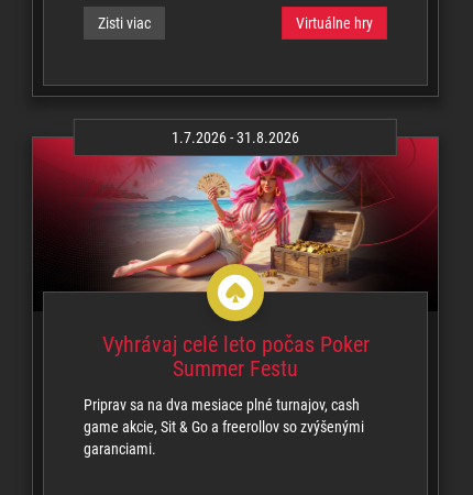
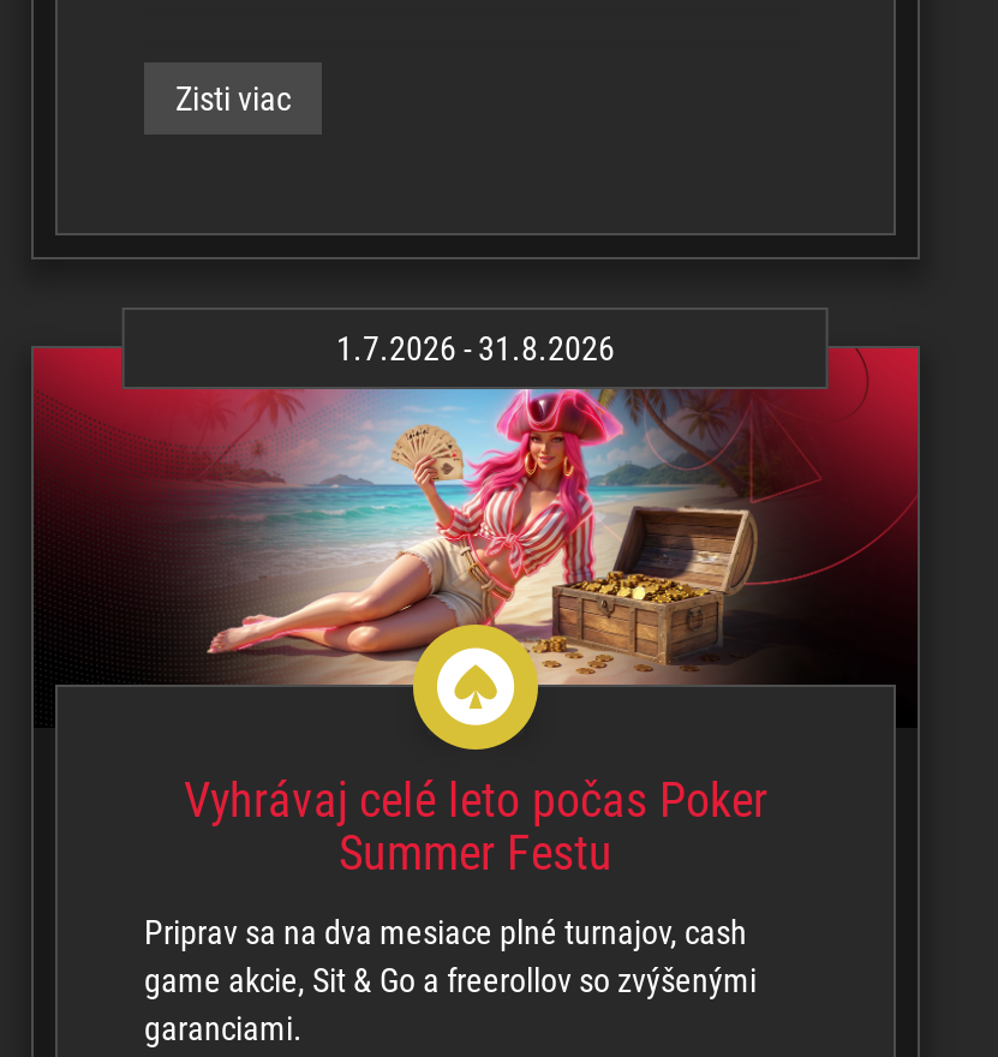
- Virtuálne hry
